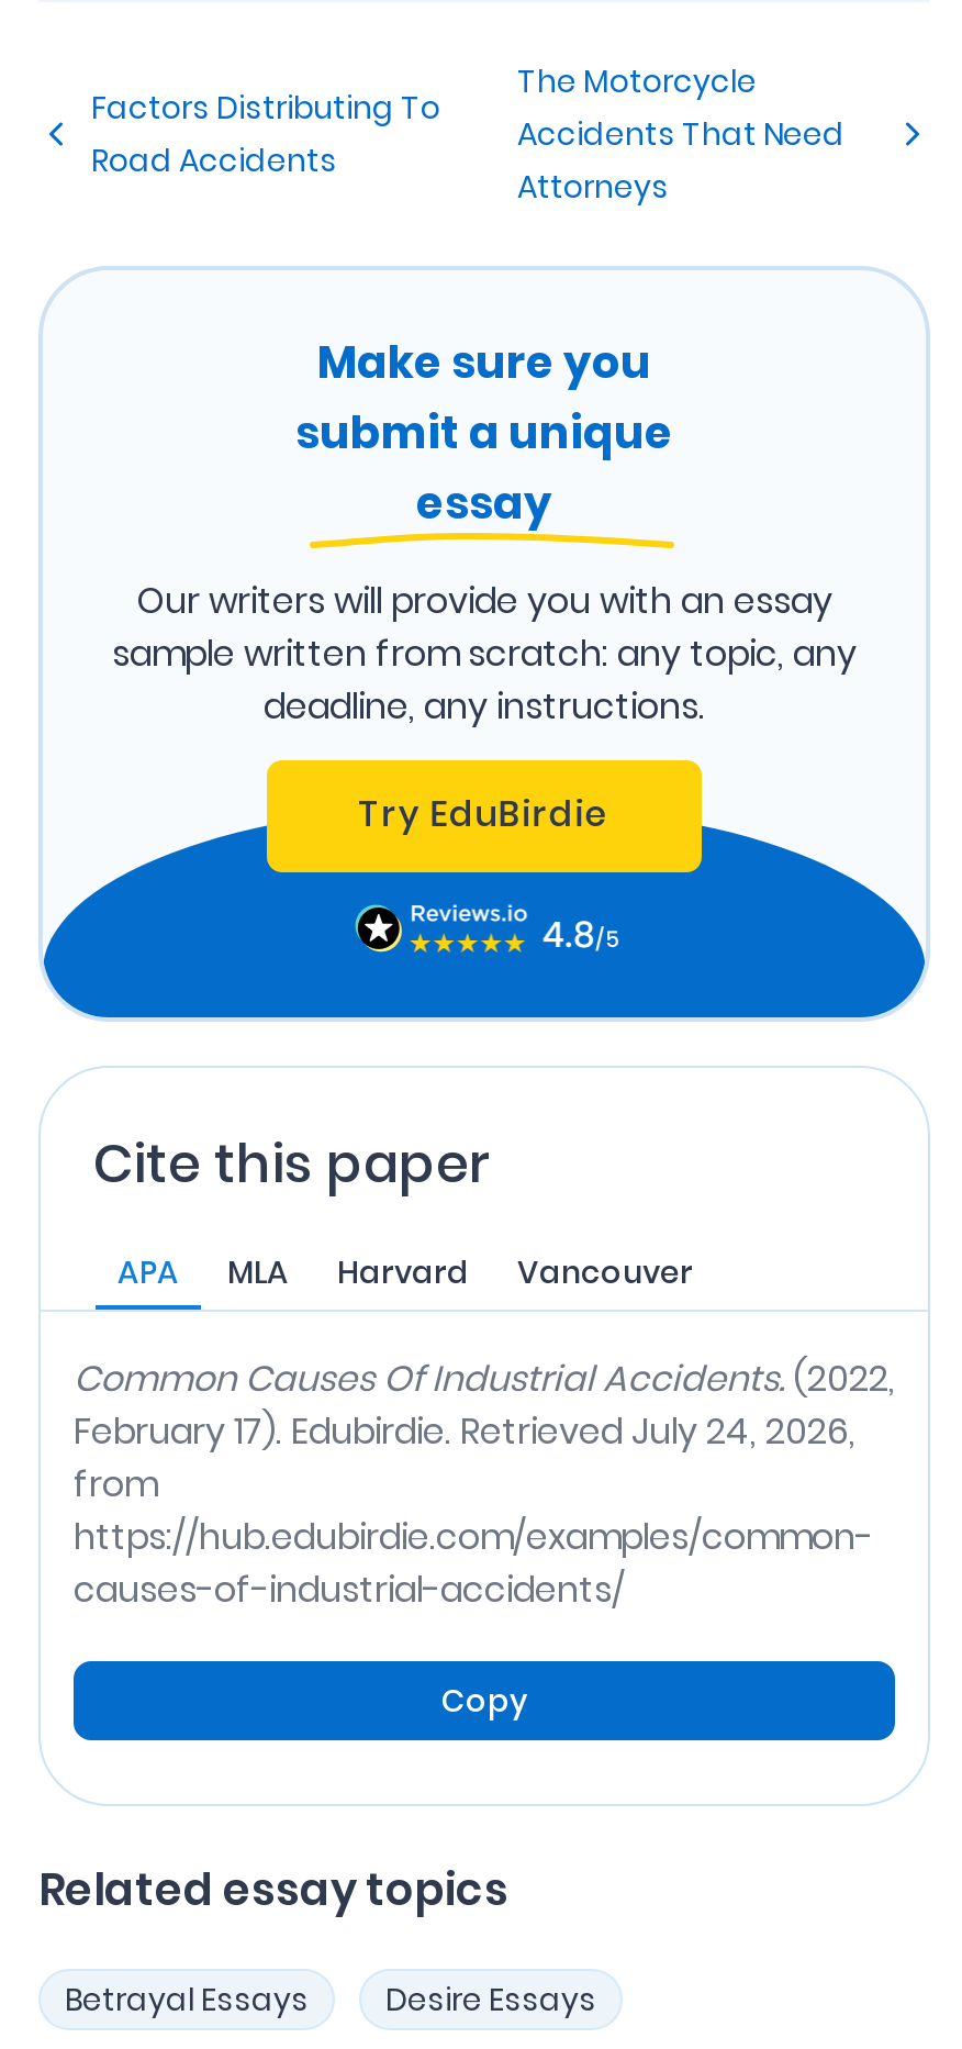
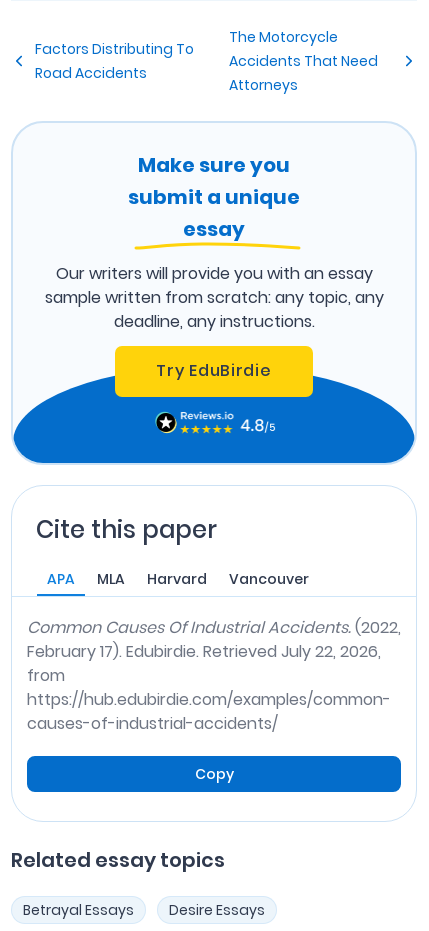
- February 17). Edubirdie. Retrieved July 24, 2026,
+ February 17). Edubirdie. Retrieved July 22, 2026,
